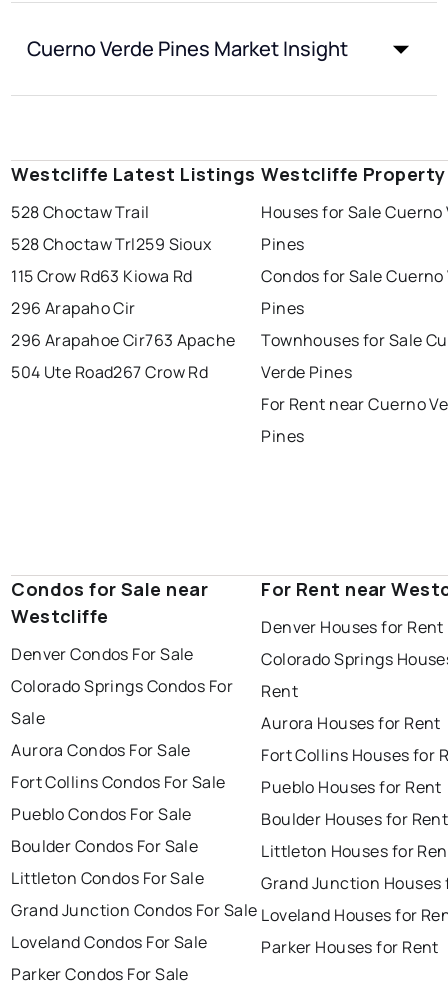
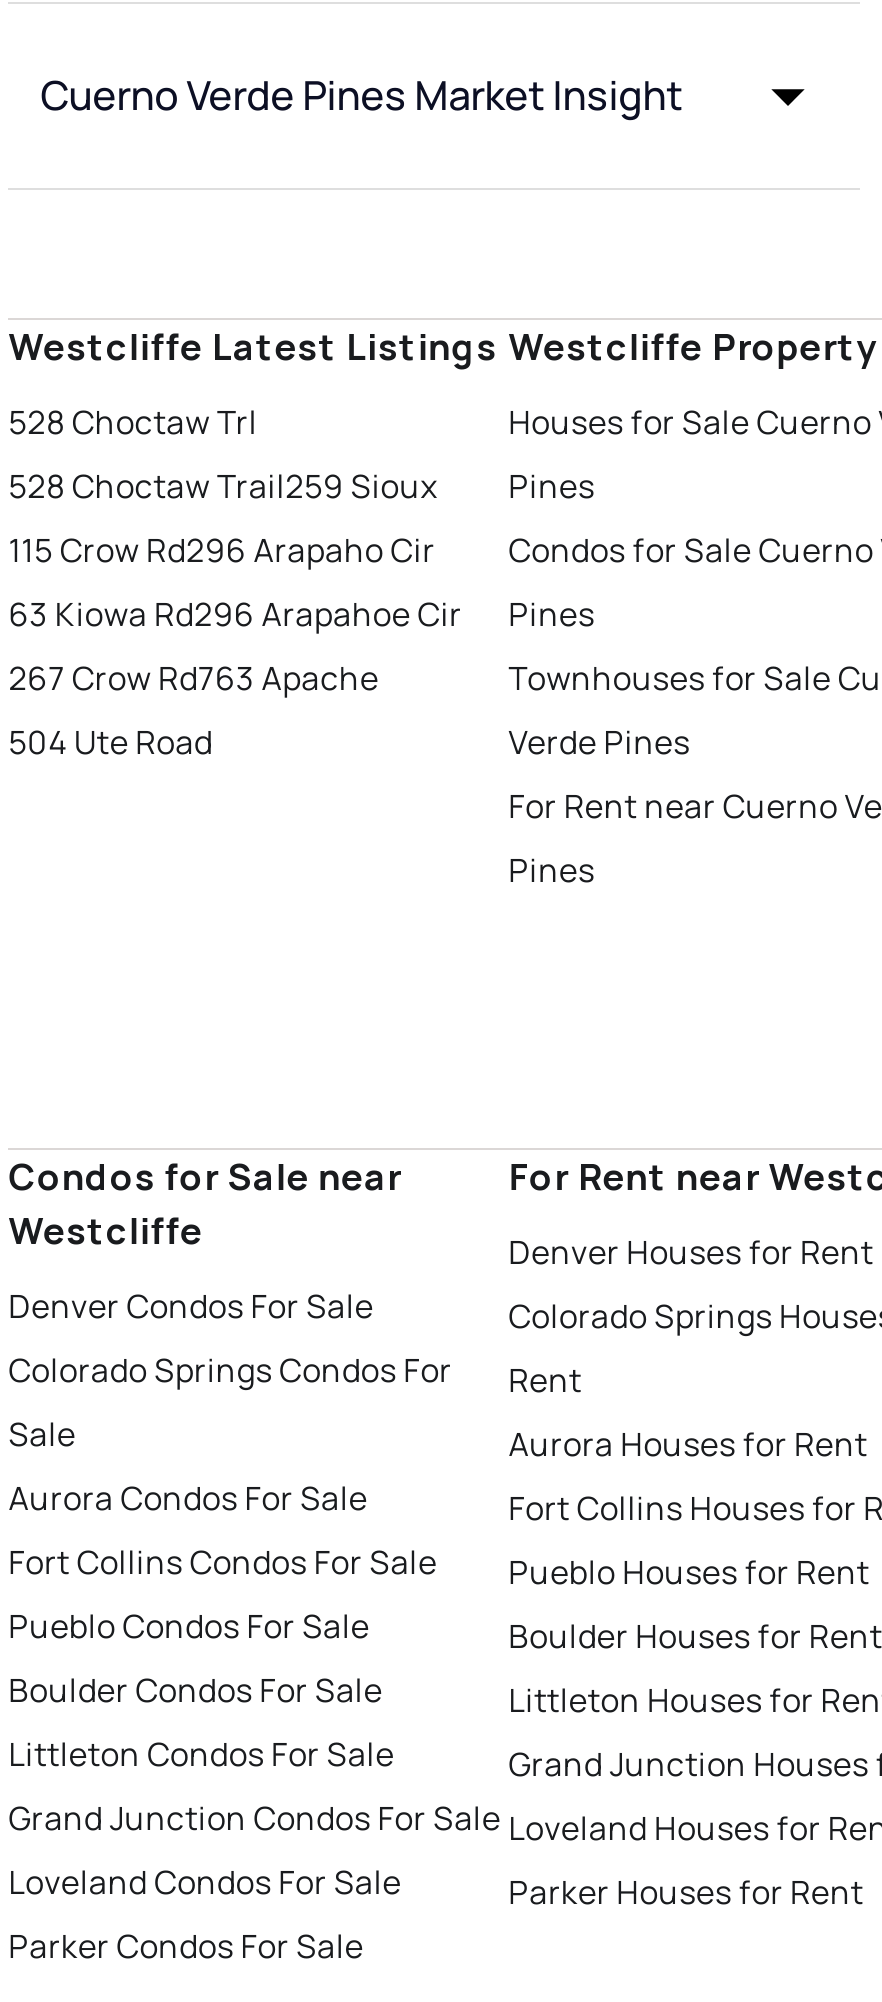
- 528 Choctaw Trail
+ 528 Choctaw Trl

- 528 Choctaw Trl259 Sioux
+ 528 Choctaw Trail259 Sioux

- 115 Crow Rd63 Kiowa Rd
+ 115 Crow Rd296 Arapaho Cir

- 296 Arapaho Cir
+ 63 Kiowa Rd296 Arapahoe Cir

- 296 Arapahoe Cir763 Apache
+ 267 Crow Rd763 Apache

- 504 Ute Road267 Crow Rd
+ 504 Ute Road
